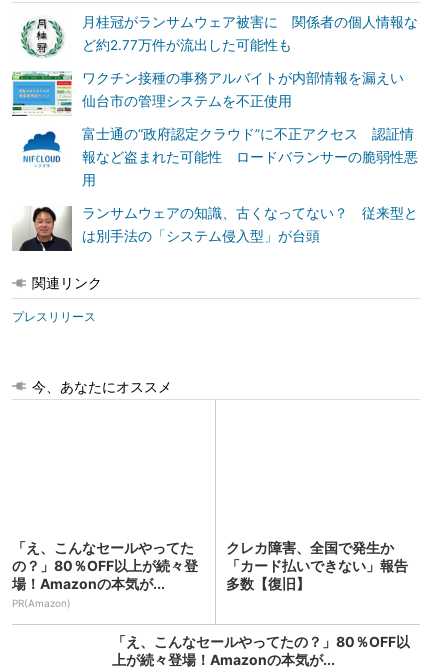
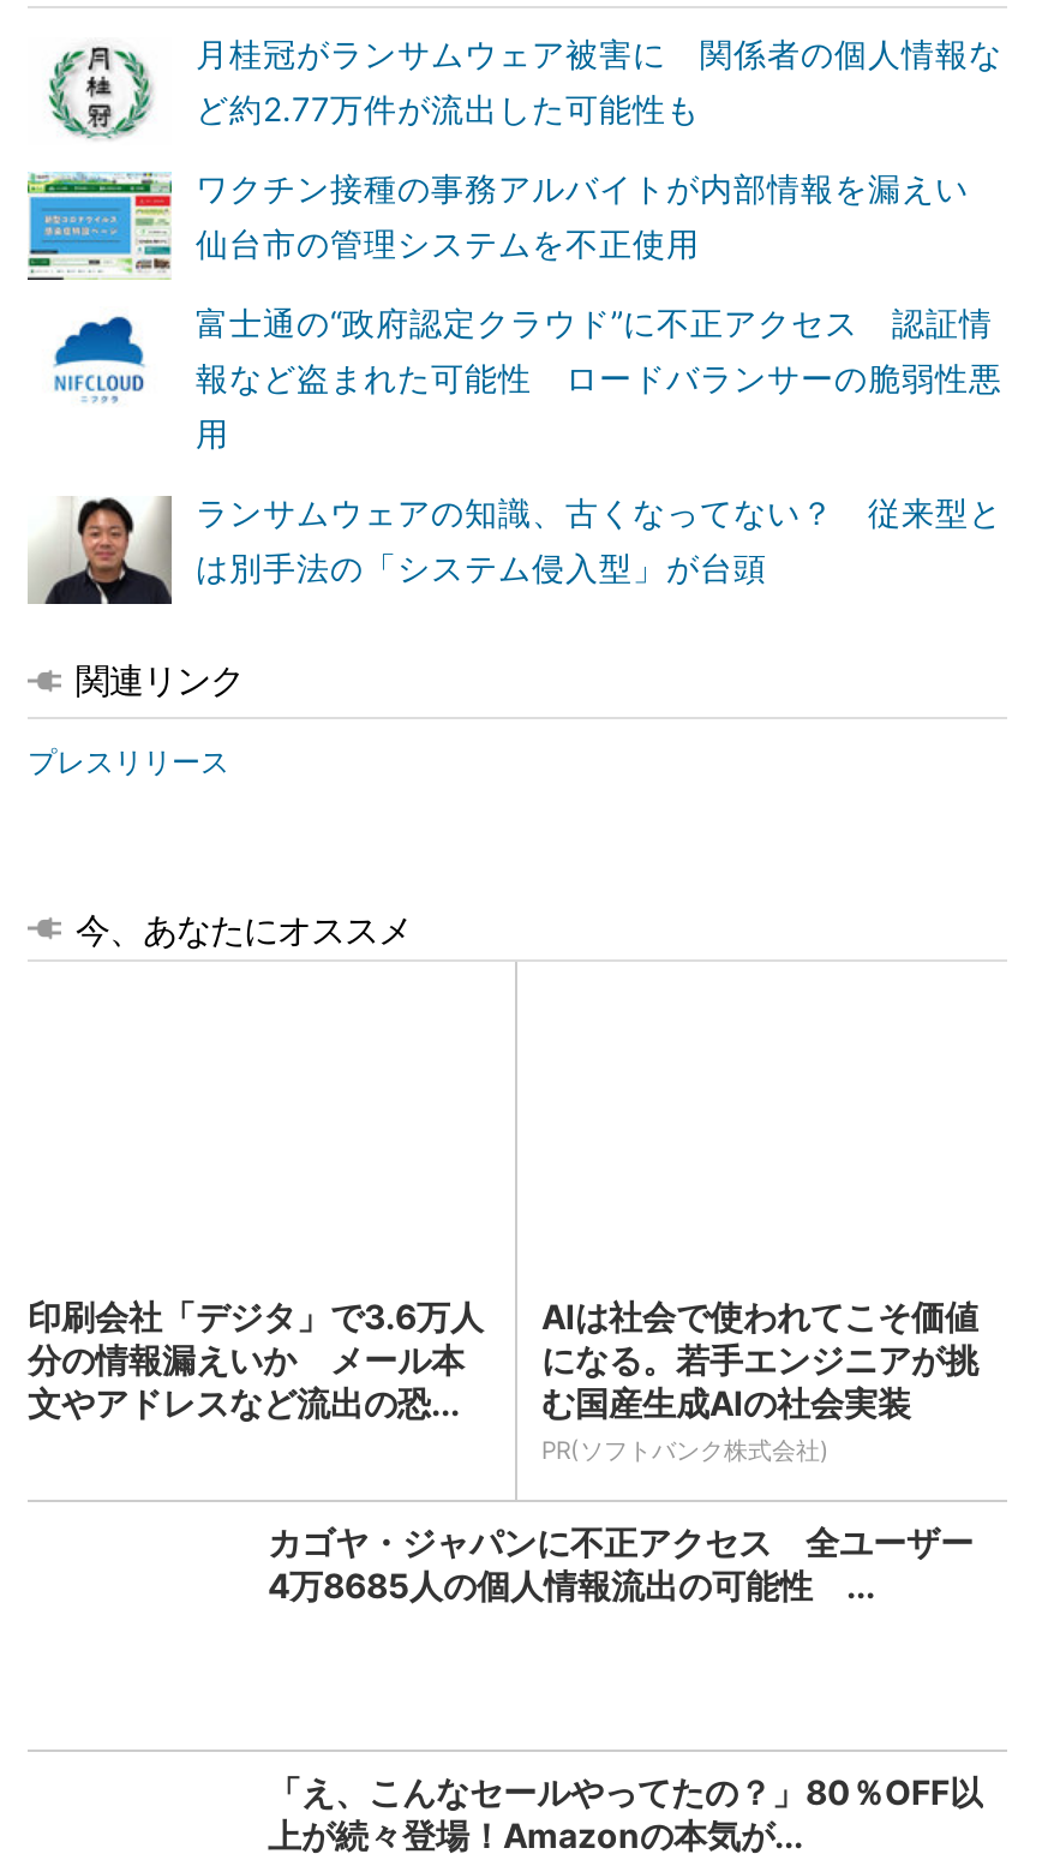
- 「え、こんなセールやってた
- の？」80％OFF以上が続々登
- 場！Amazonの本気が...
- PR(Amazon)
+ 印刷会社「デジタ」で3.6万人
+ 分の情報漏えいか メール本
+ 文やアドレスなど流出の恐...

- クレカ障害、全国で発生か
- 「カード払いできない」報告
- 多数【復旧】
+ AIは社会で使われてこそ価値
+ になる。若手エンジニアが挑
+ む国産生成AIの社会実装
+ PR(ソフトバンク株式会社)
+ カゴヤ・ジャパンに不正アクセス 全ユーザー
+ 4万8685人の個人情報流出の可能性 ...
